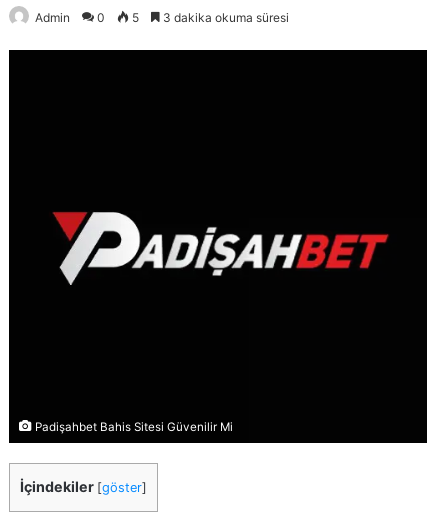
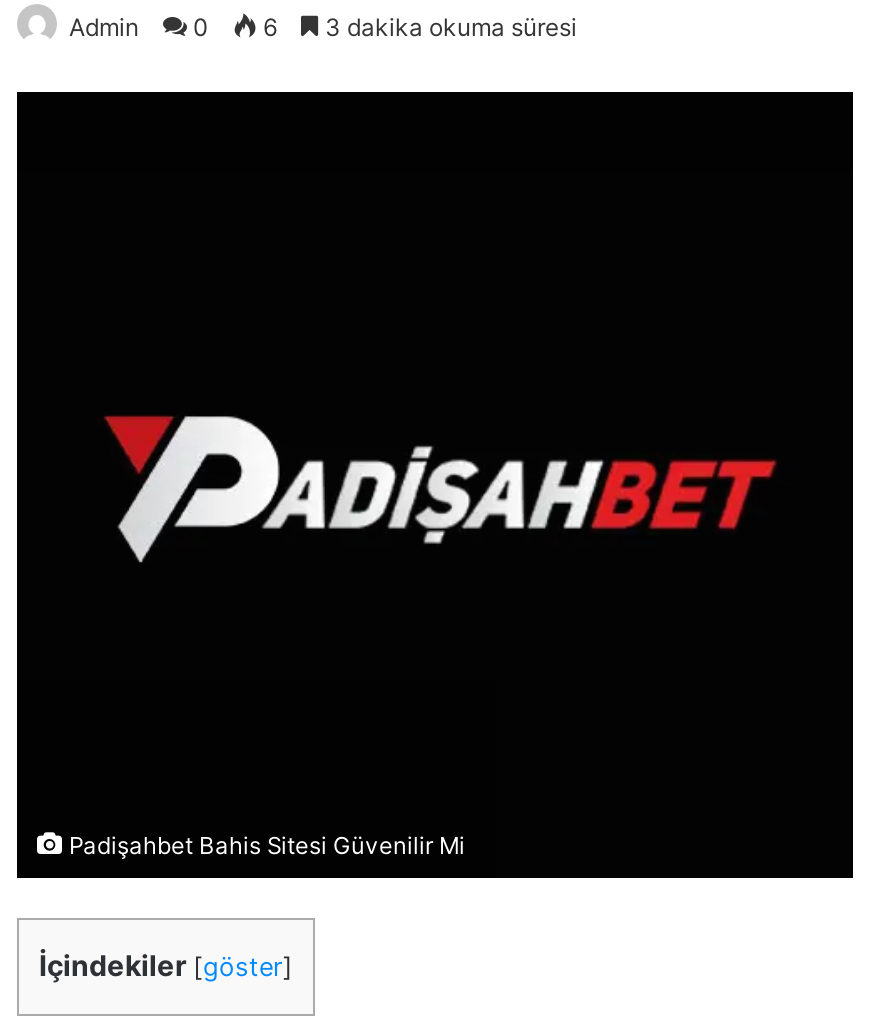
- Admin 0 5 3 dakika okuma süresi
+ Admin 0 6 3 dakika okuma süresi
